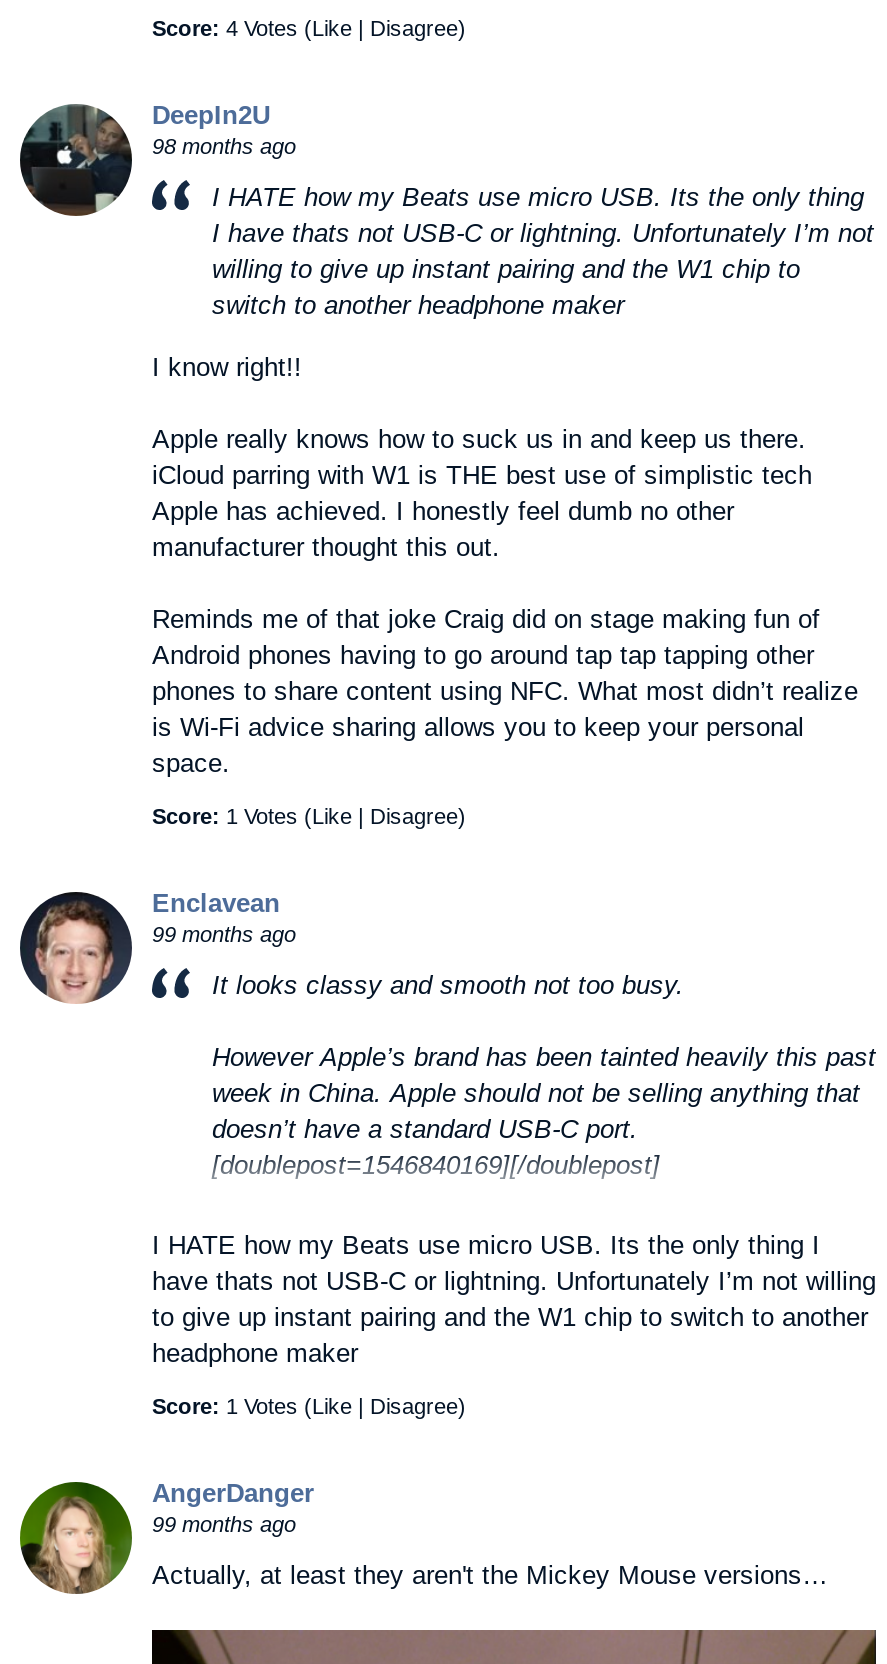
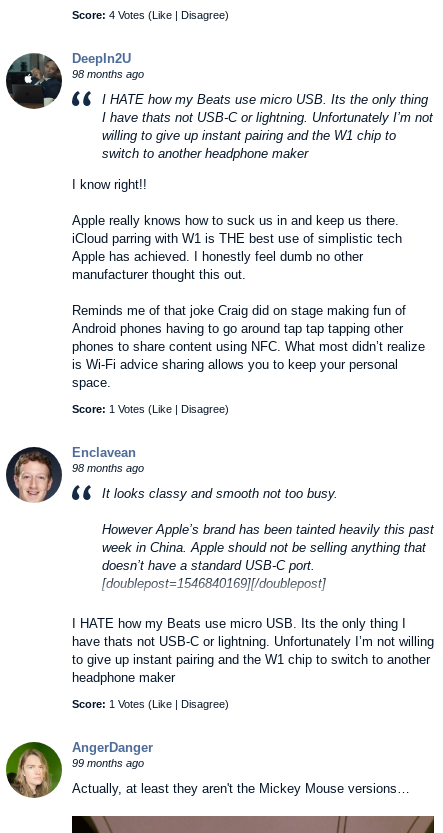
- 99 months ago
+ 98 months ago
